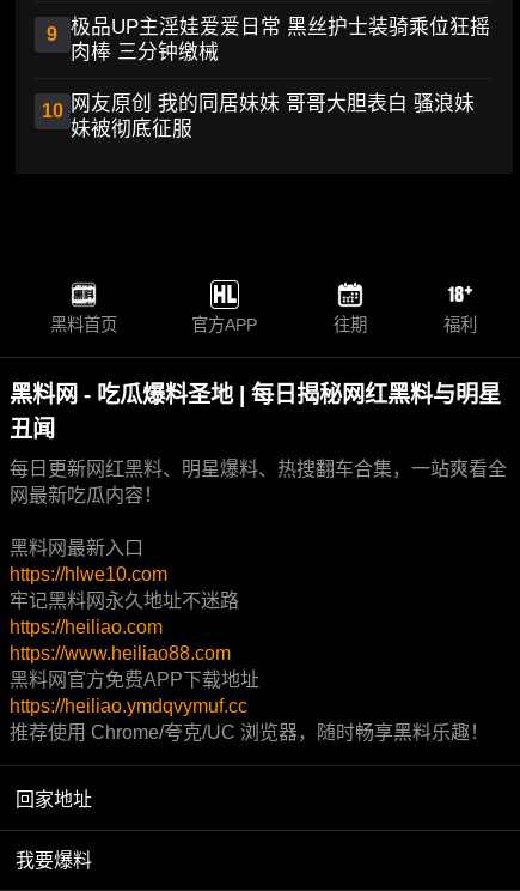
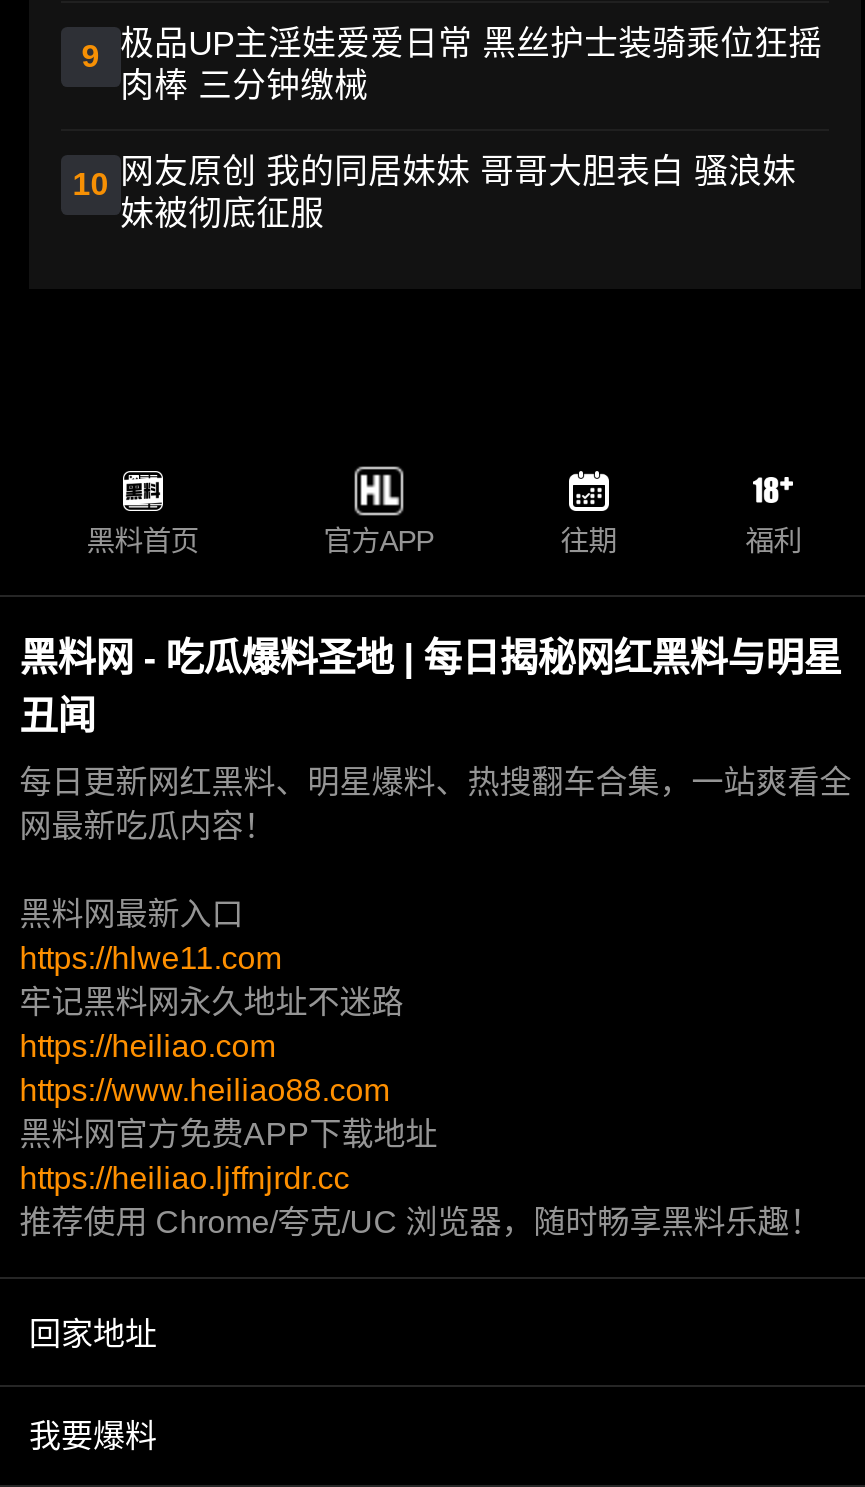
- https://hlwe10.com
+ https://hlwe11.com

- https://heiliao.ymdqvymuf.cc
+ https://heiliao.ljffnjrdr.cc
